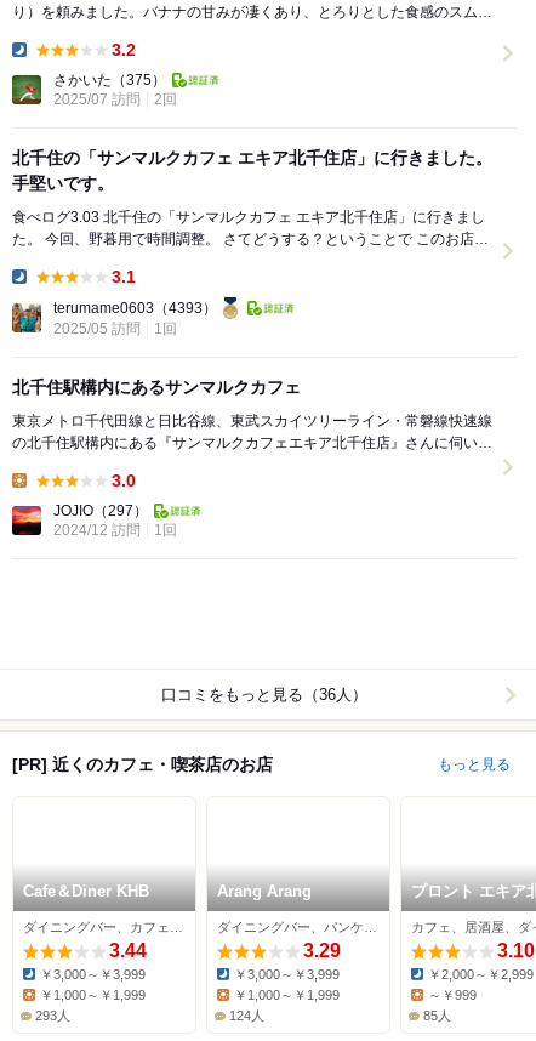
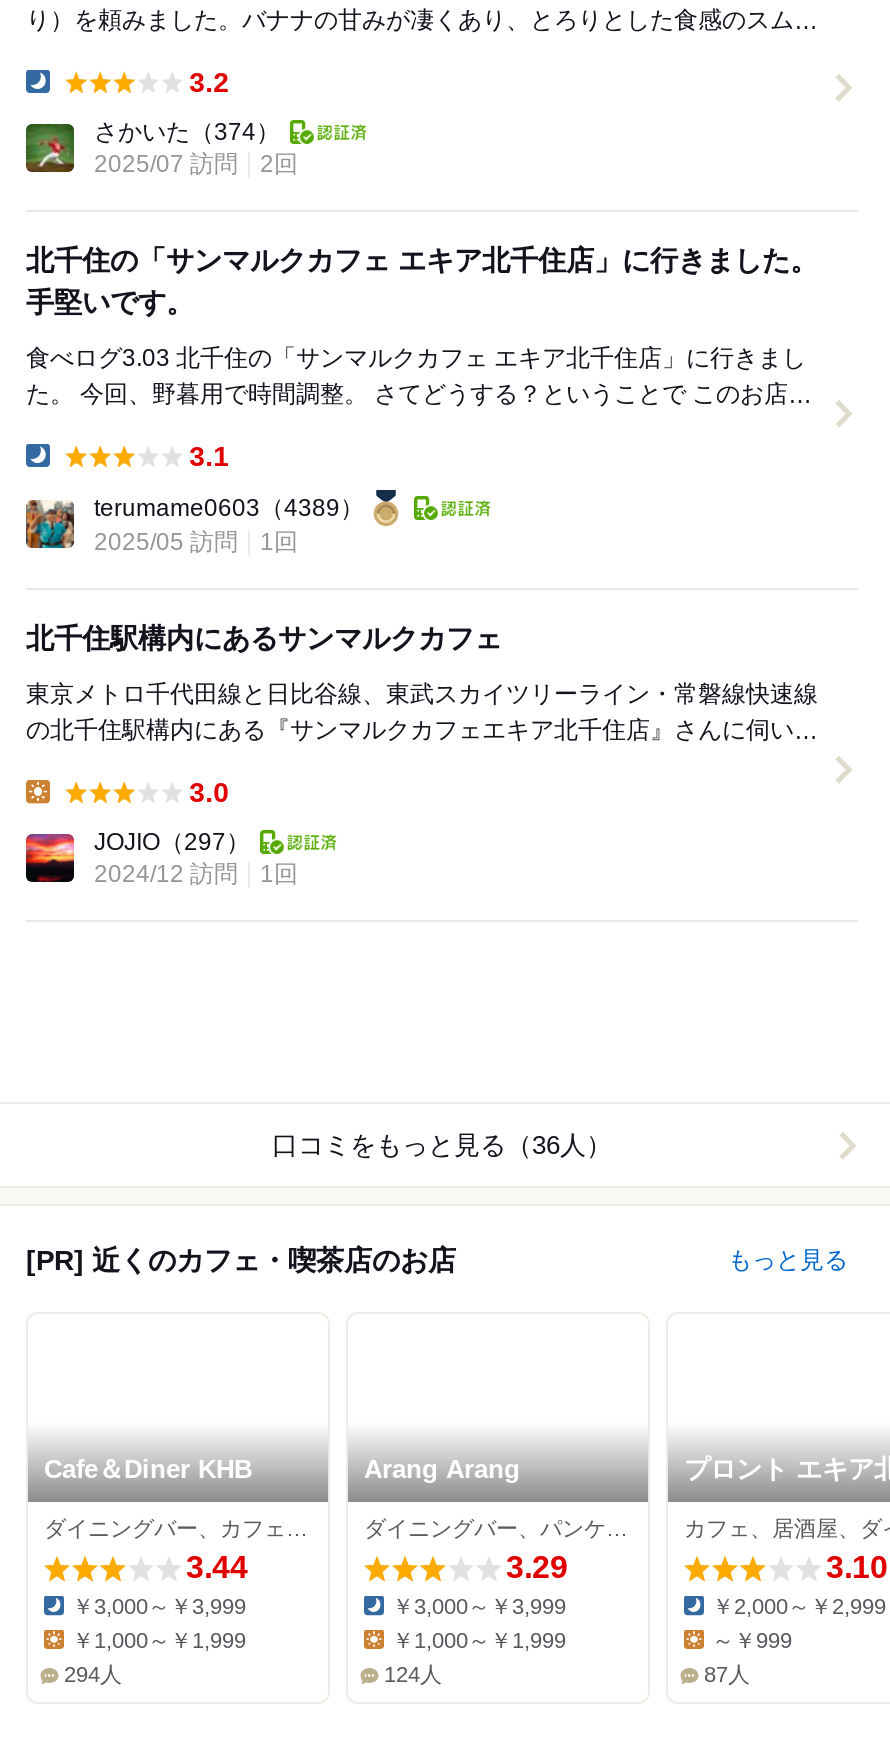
- さかいた（375）
+ さかいた（374）

- terumame0603（4393）
+ terumame0603（4389）

- 293人
+ 294人

- 85人
+ 87人
